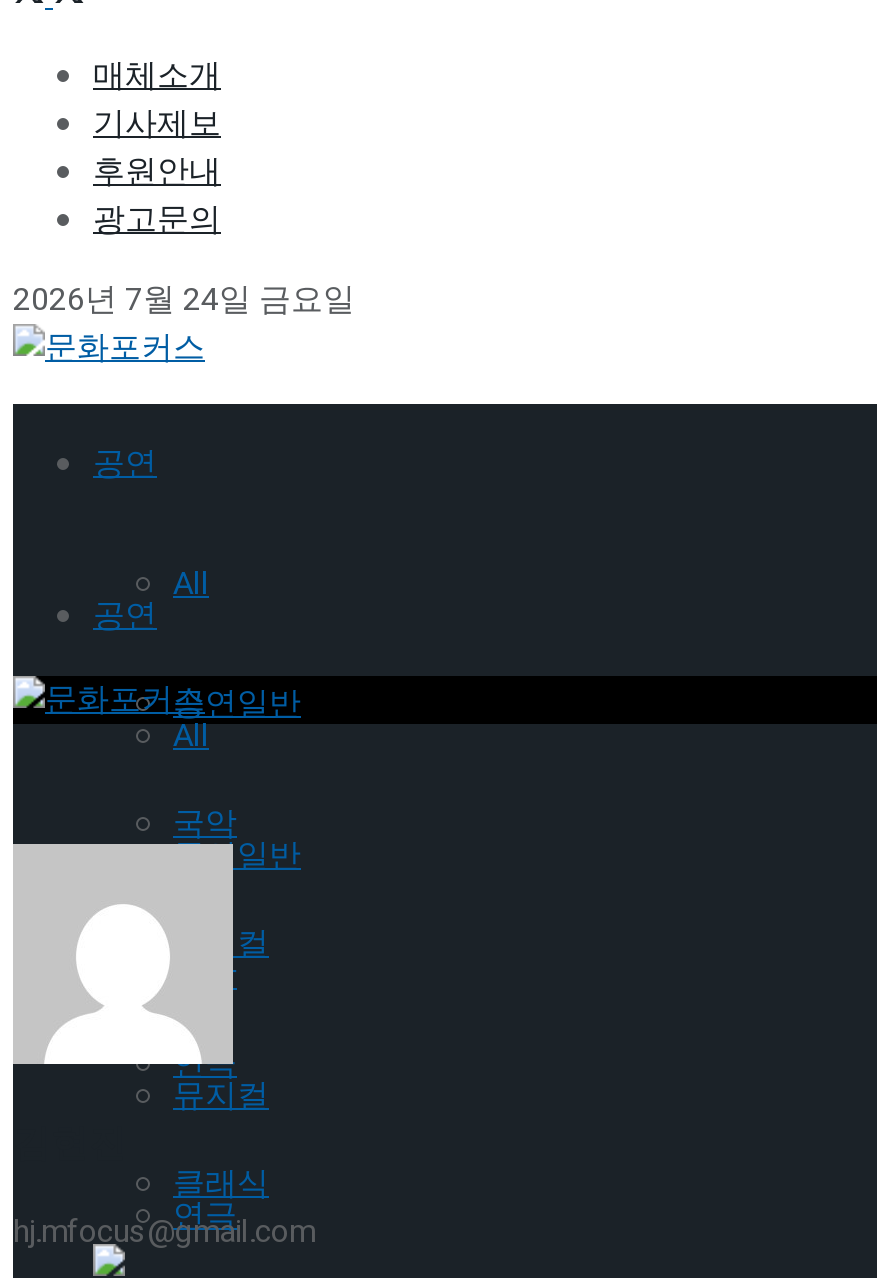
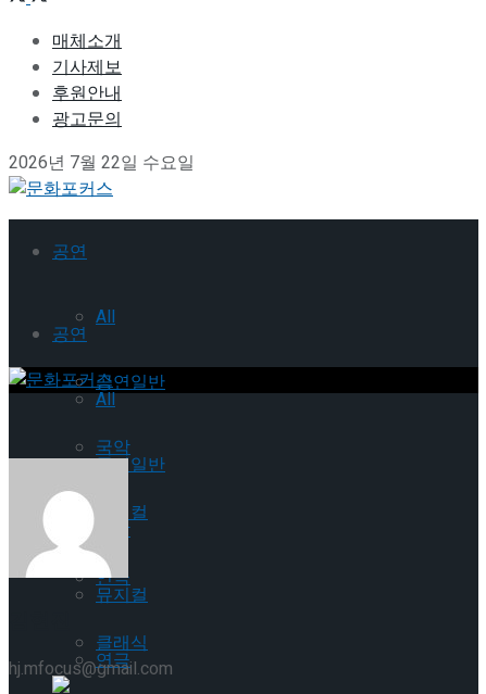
- 2026년 7월 24일 금요일
+ 2026년 7월 22일 수요일
